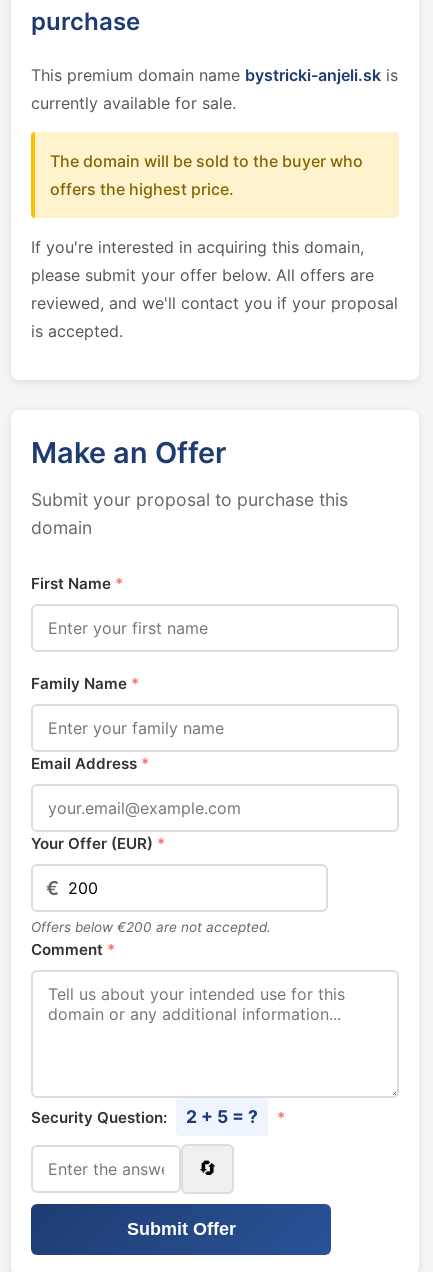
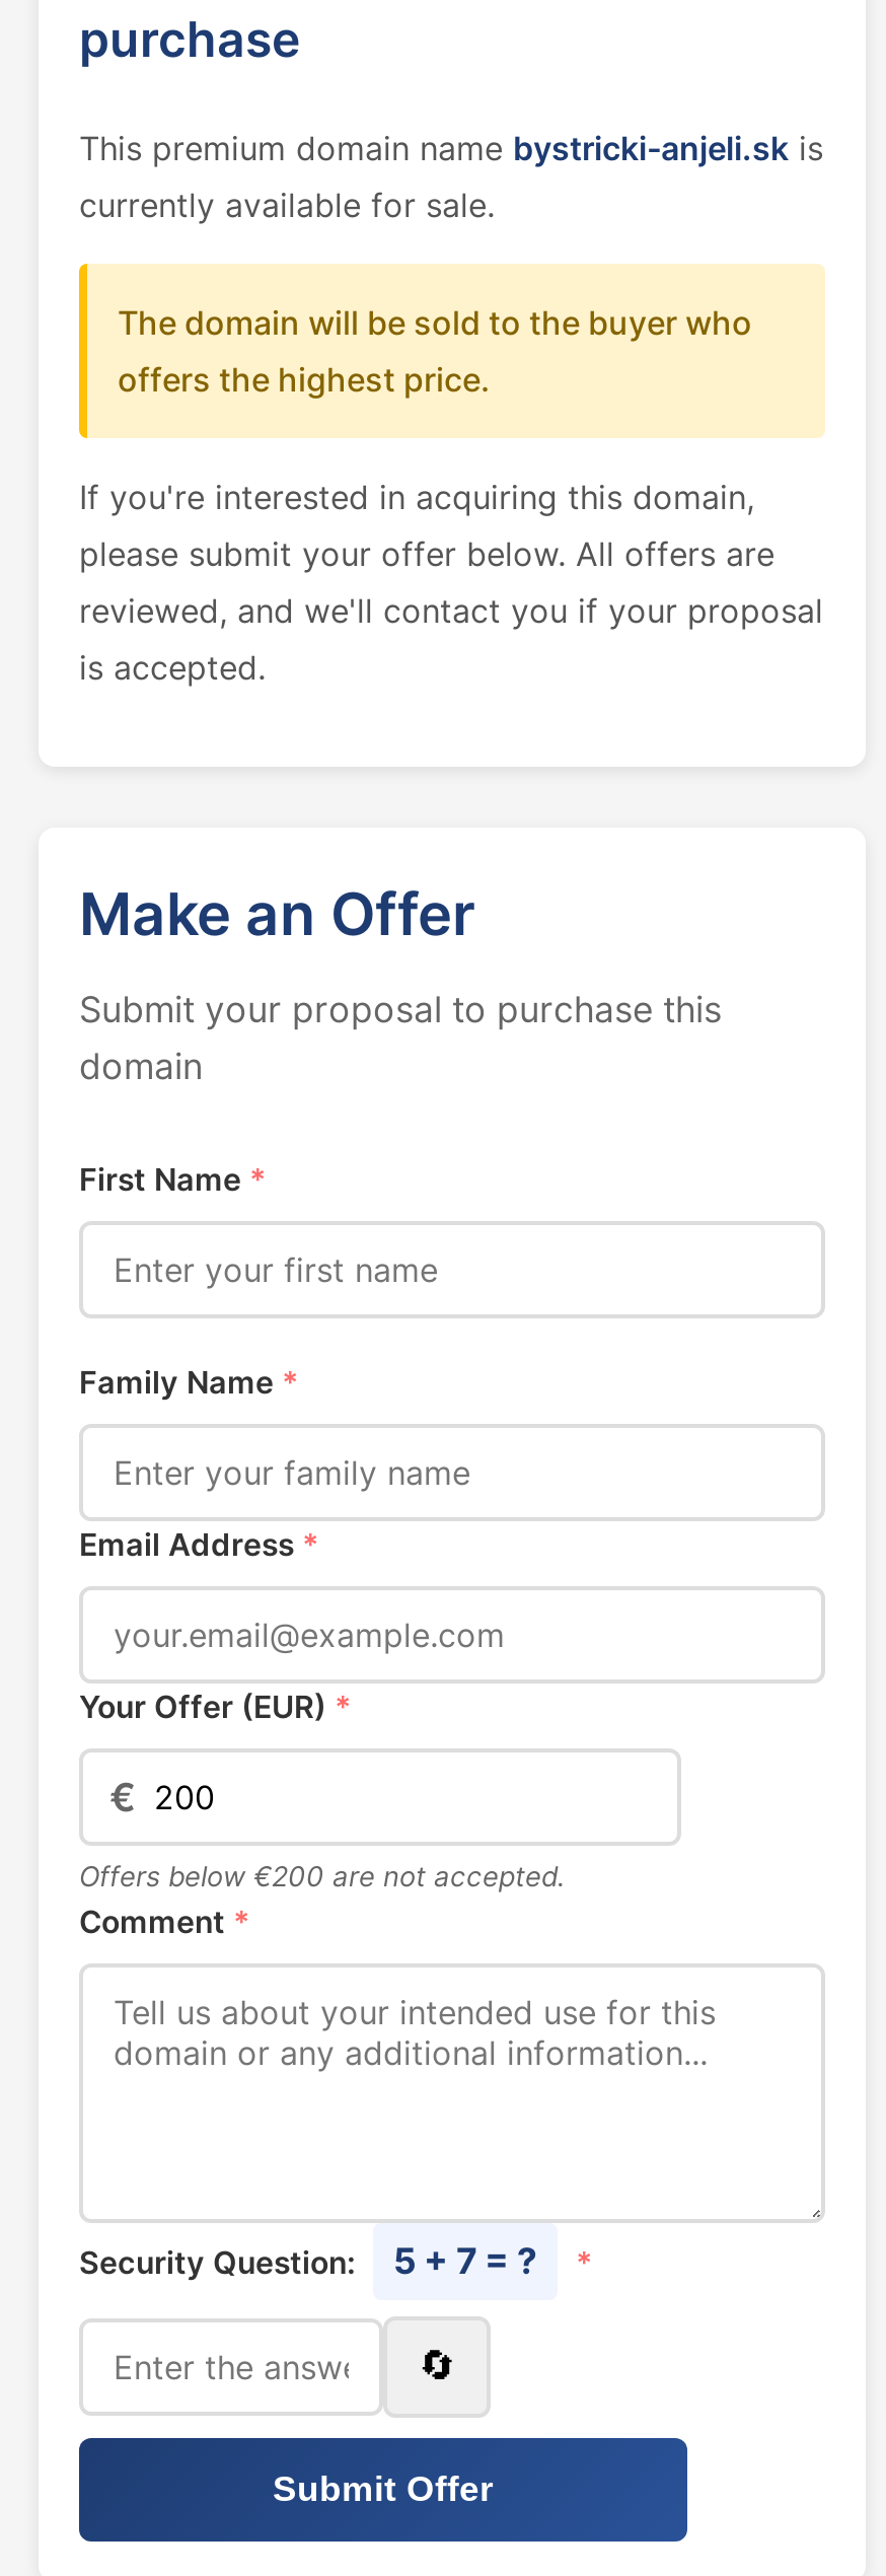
- 2 + 5 = ?
+ 5 + 7 = ?
